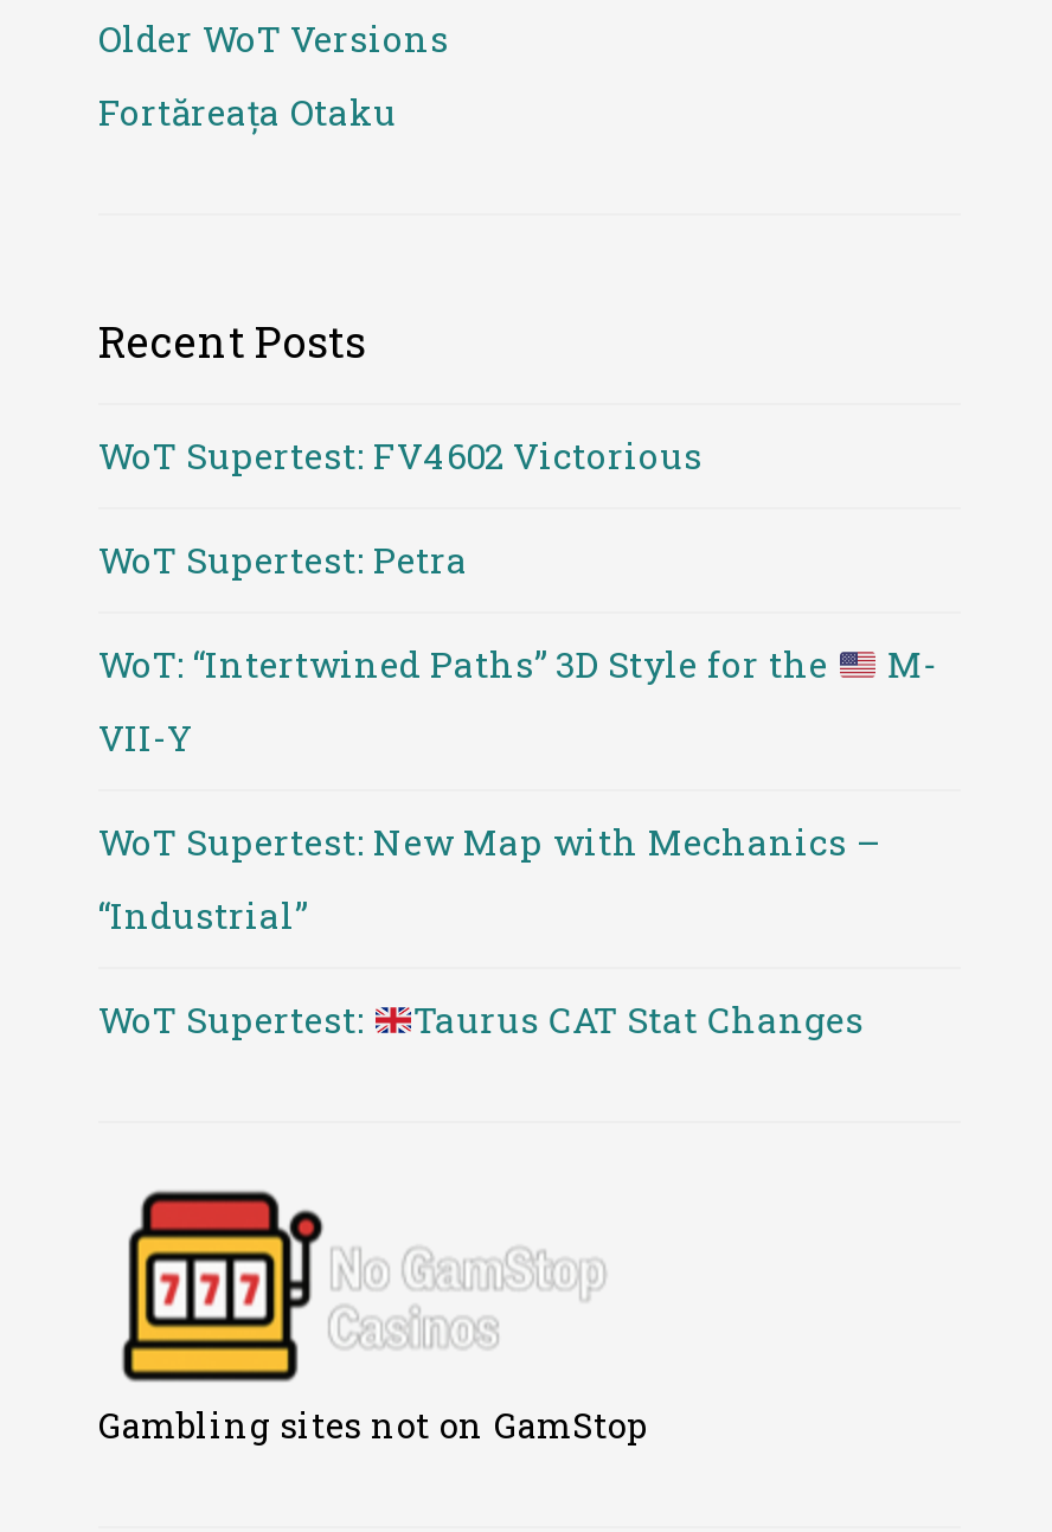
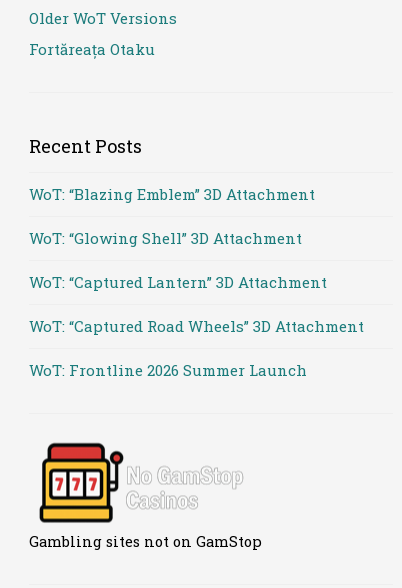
- WoT Supertest: FV4602 Victorious
- WoT Supertest: Petra
- WoT: “Intertwined Paths” 3D Style for the
- M-
- VII-Y
- WoT Supertest: New Map with Mechanics –
- “Industrial”
- WoT Supertest:
- Taurus CAT Stat Changes
+ WoT: “Blazing Emblem” 3D Attachment
+ WoT: “Glowing Shell” 3D Attachment
+ WoT: “Captured Lantern” 3D Attachment
+ WoT: “Captured Road Wheels” 3D Attachment
+ WoT: Frontline 2026 Summer Launch
